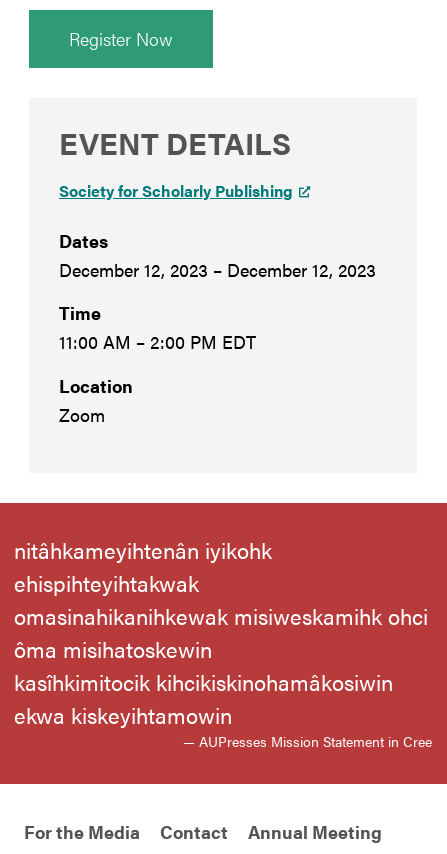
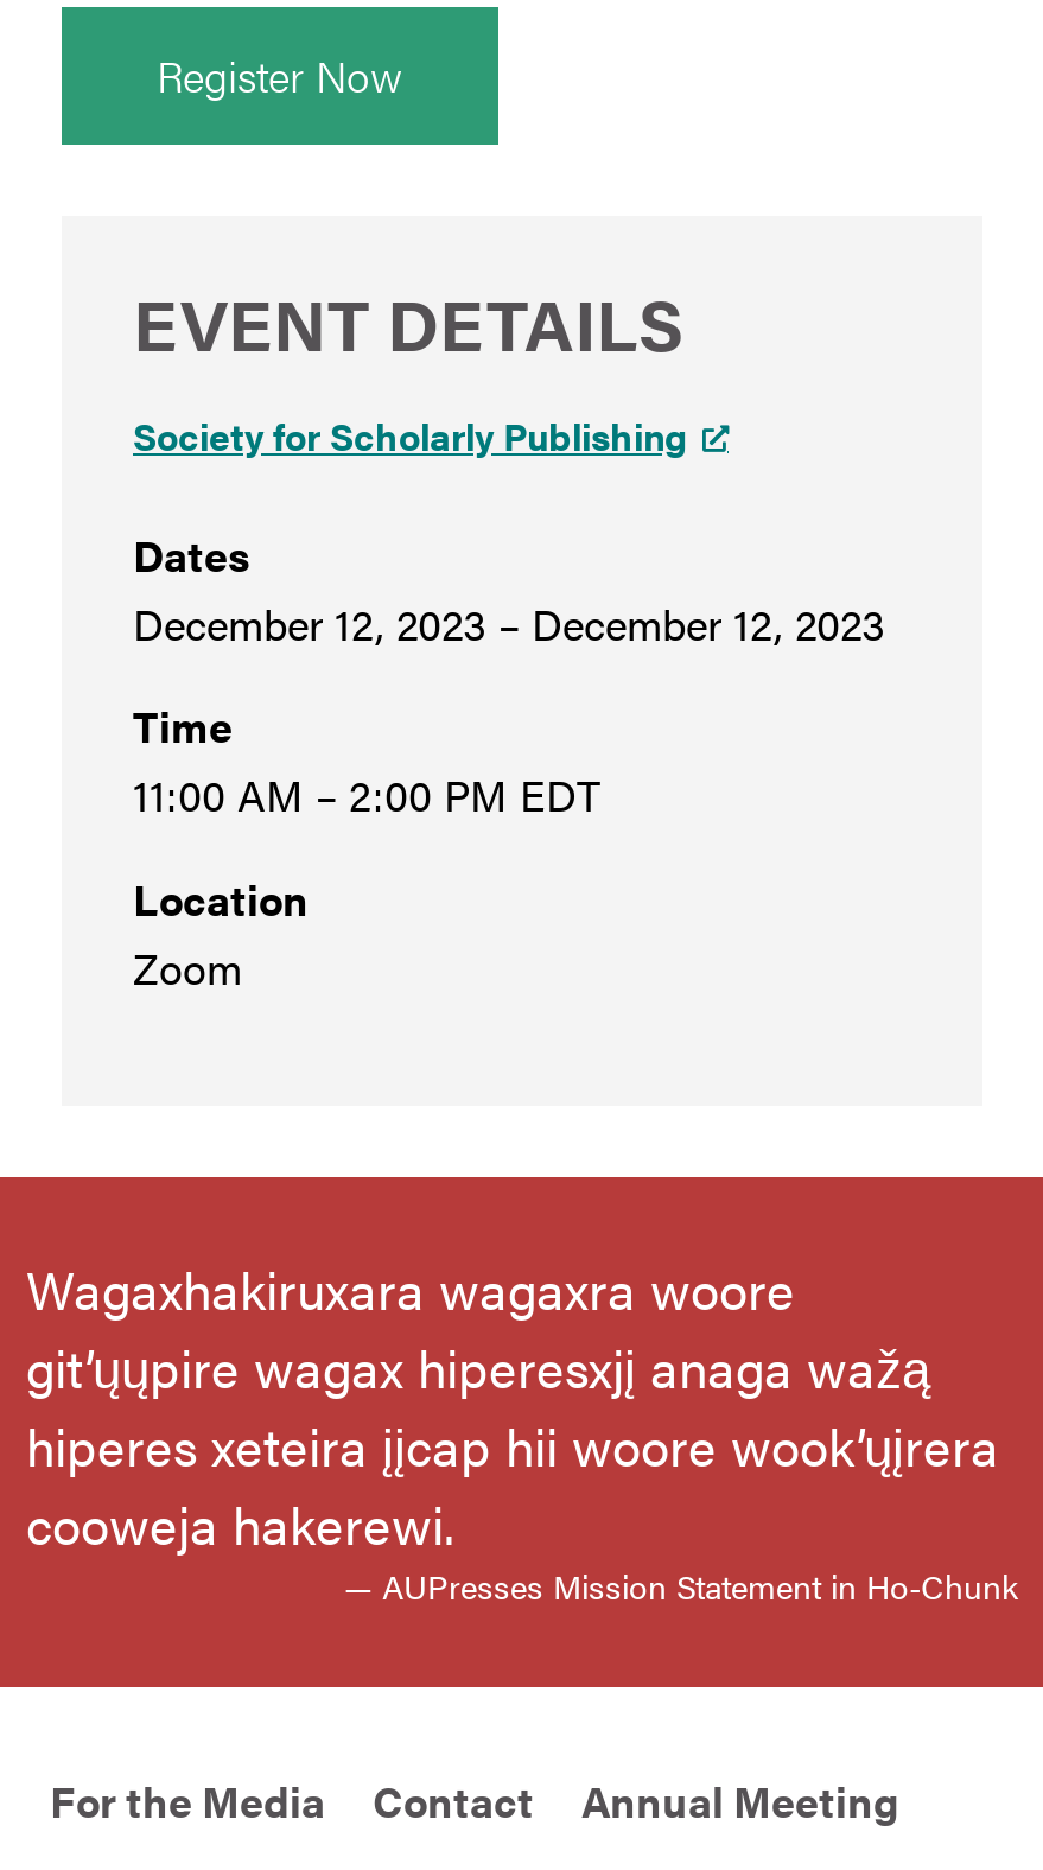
- nitâhkameyihtenân iyikohk
- ehispihteyihtakwak
- omasinahikanihkewak misiweskamihk ohci
- ôma misihatoskewin
- kasîhkimitocik kihcikiskinohamâkosiwin
- ekwa kiskeyihtamowin
- — AUPresses Mission Statement in Cree
+ Wagaxhakiruxara wagaxra woore
+ git’ųųpire wagax hiperesxjį anaga wažą
+ hiperes xeteira įįcap hii woore wook’ųįrera
+ cooweja hakerewi.
+ — AUPresses Mission Statement in Ho-Chunk
